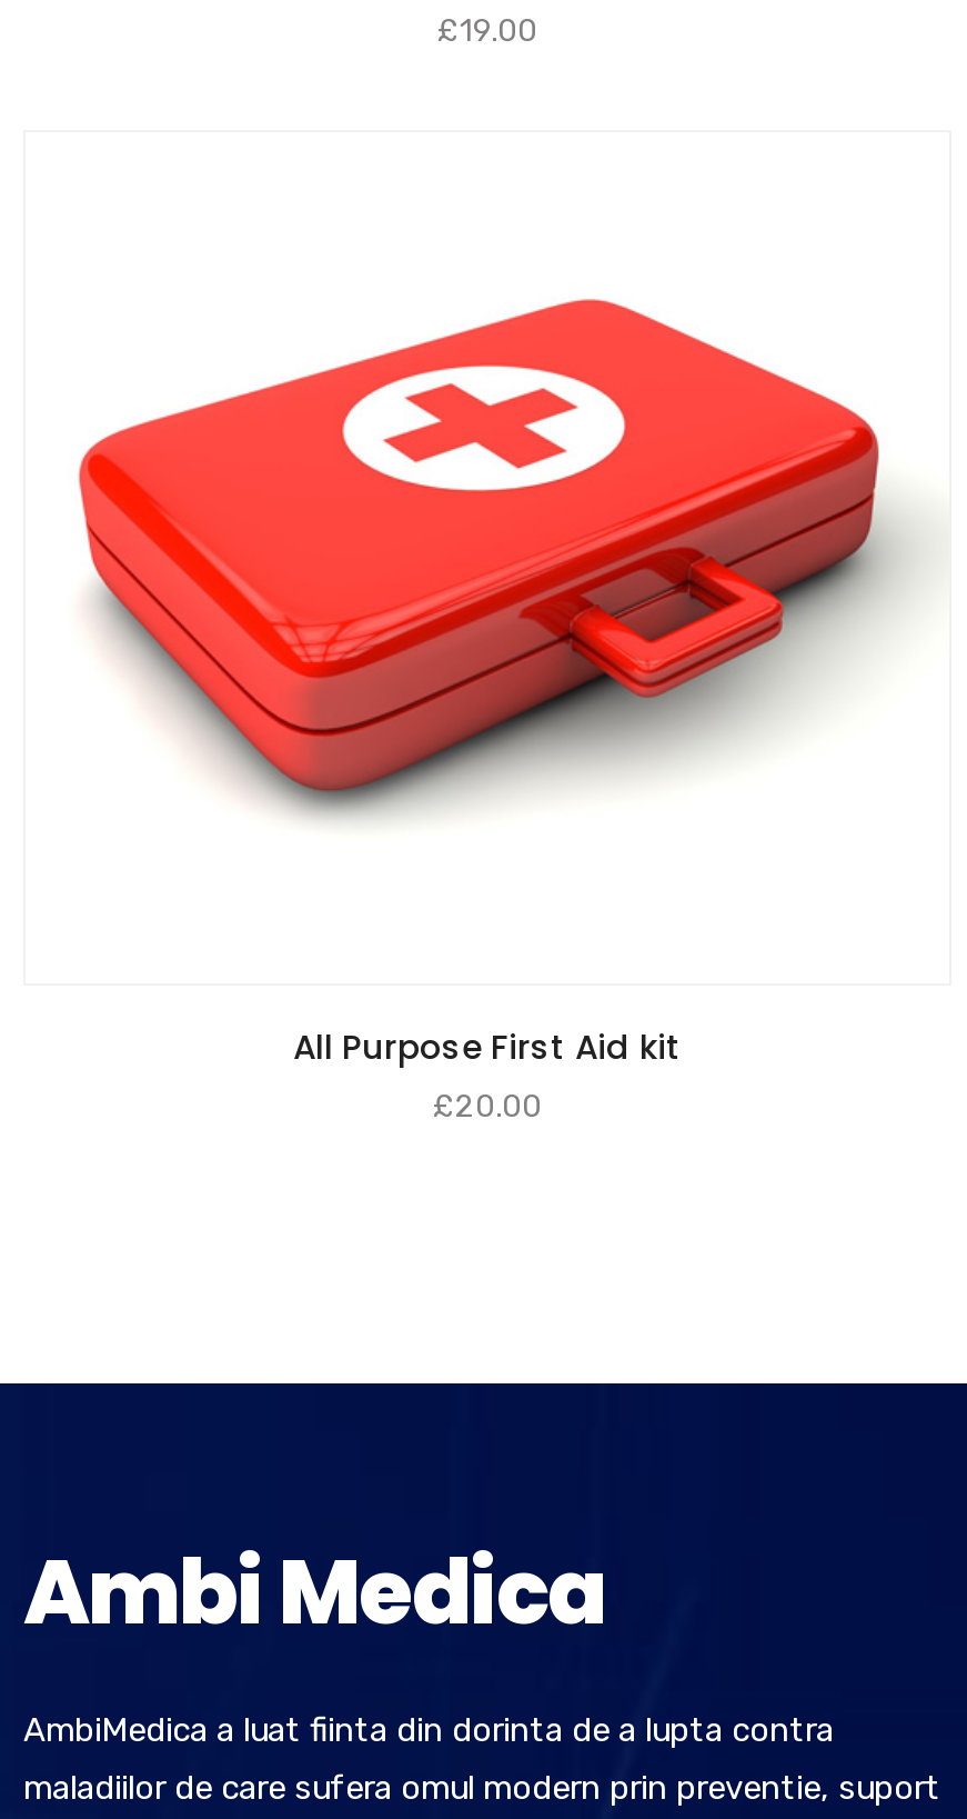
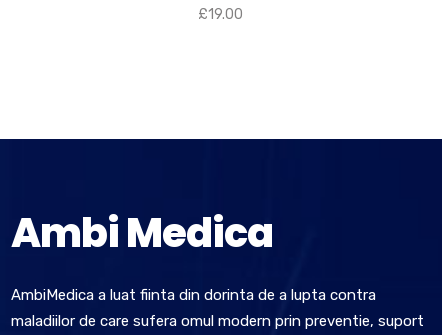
- [image]

- All Purpose First Aid kit
- £20.00
